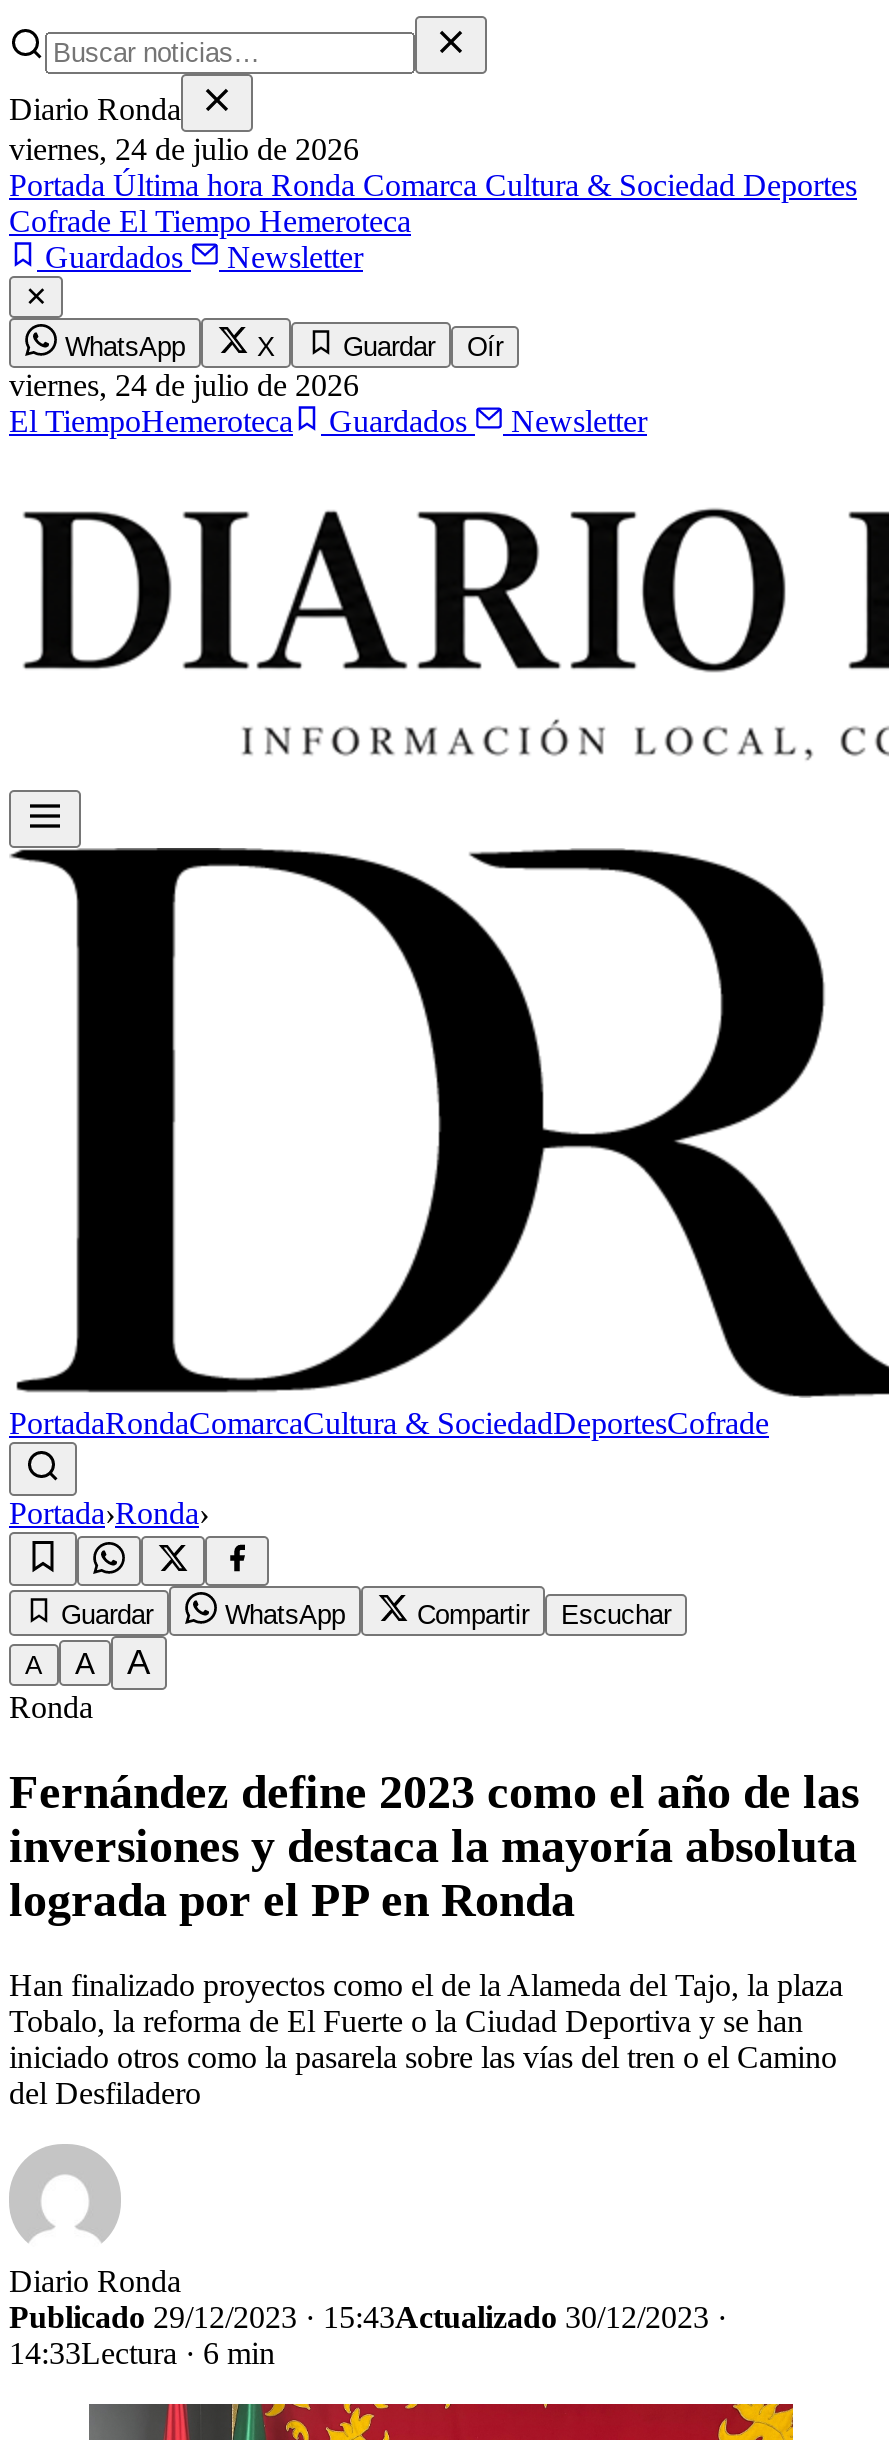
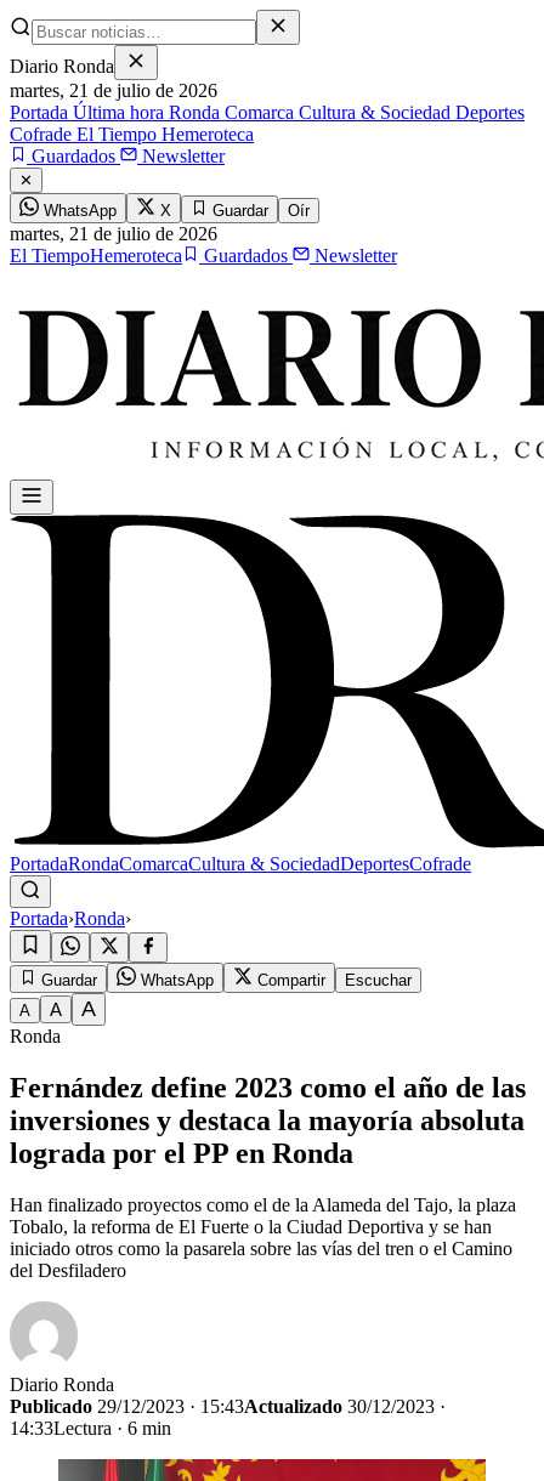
- viernes, 24 de julio de 2026
+ martes, 21 de julio de 2026

- viernes,24 de julio de 2026
+ martes,21 de julio de 2026
